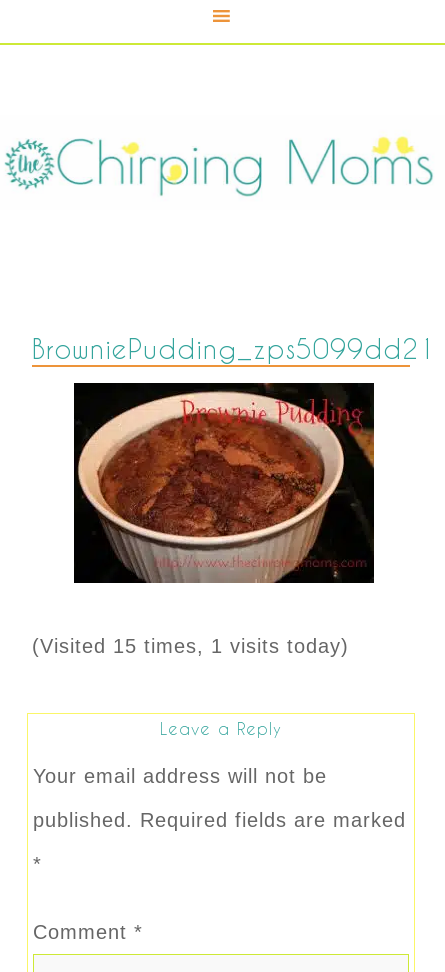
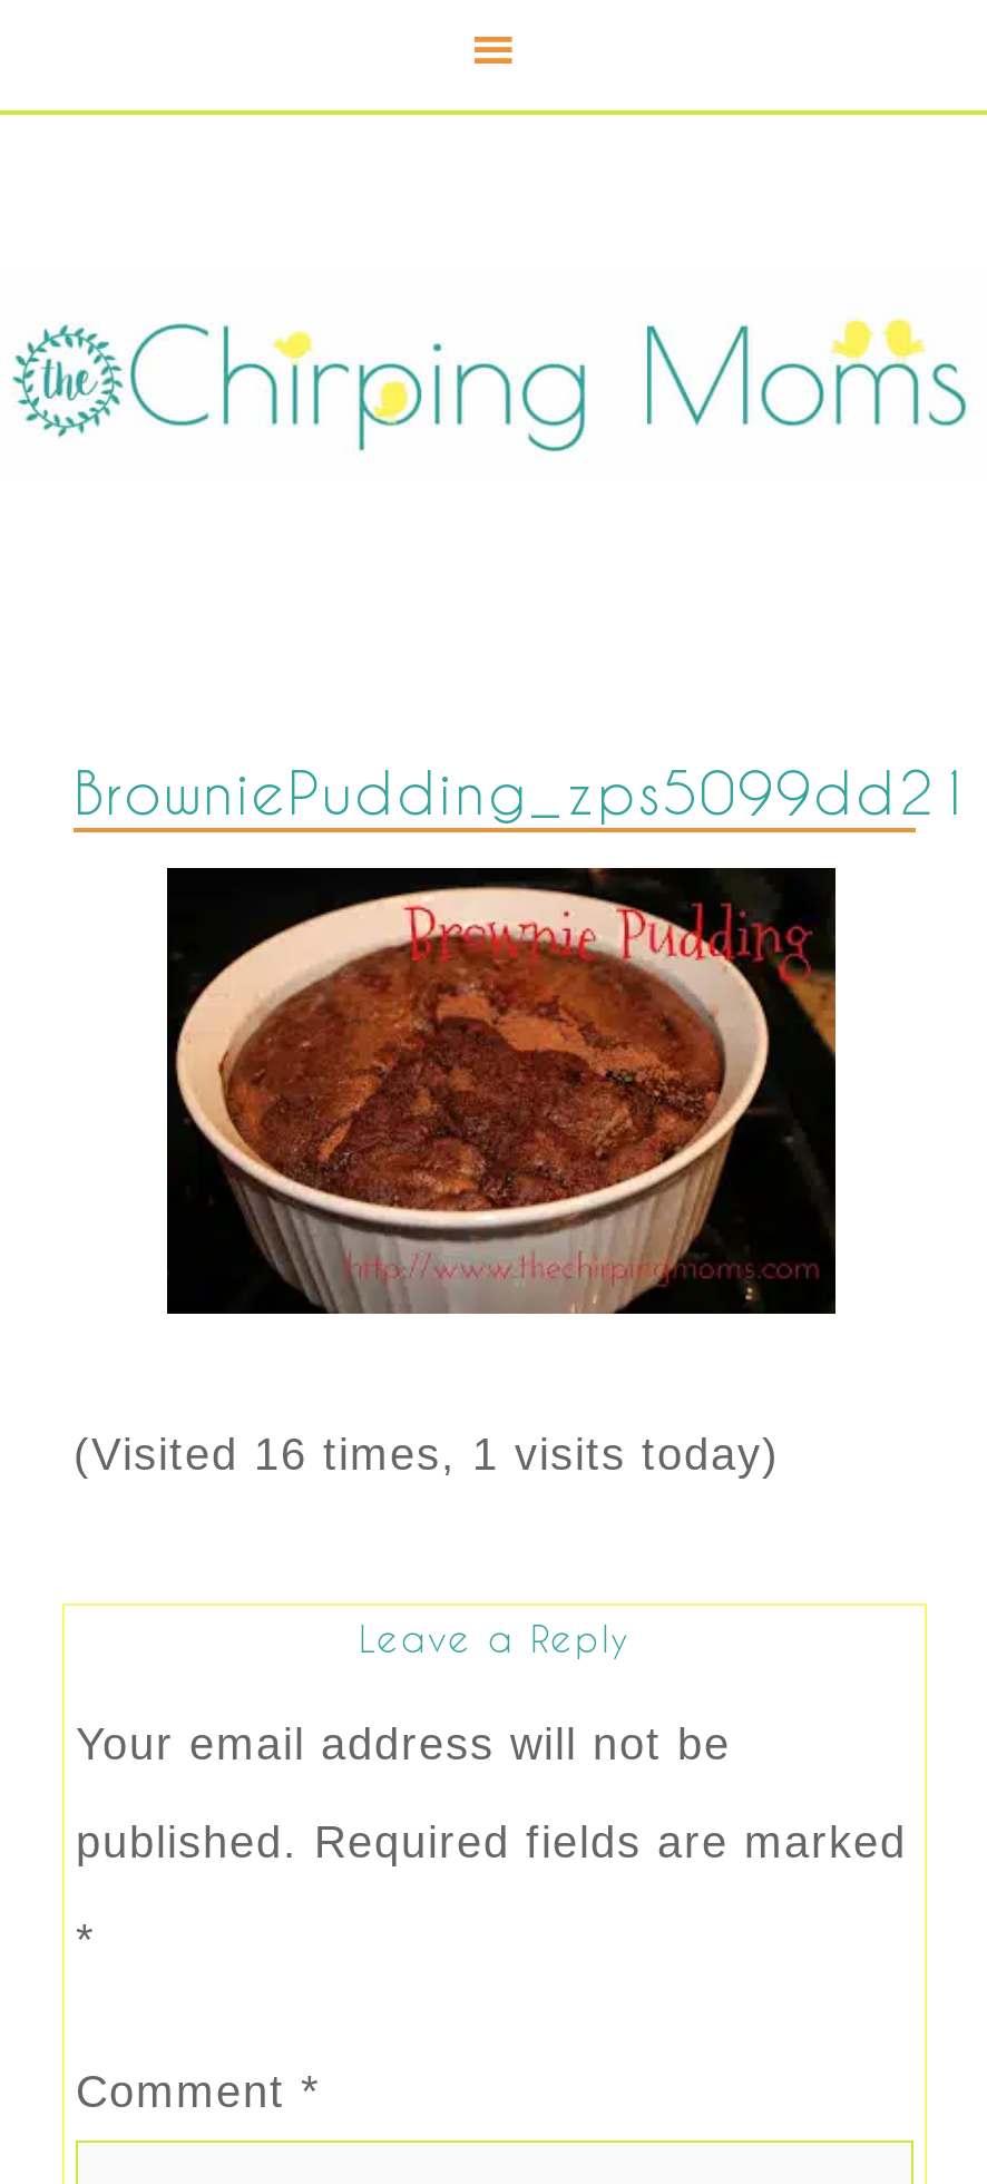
- (Visited 15 times, 1 visits today)
+ (Visited 16 times, 1 visits today)
